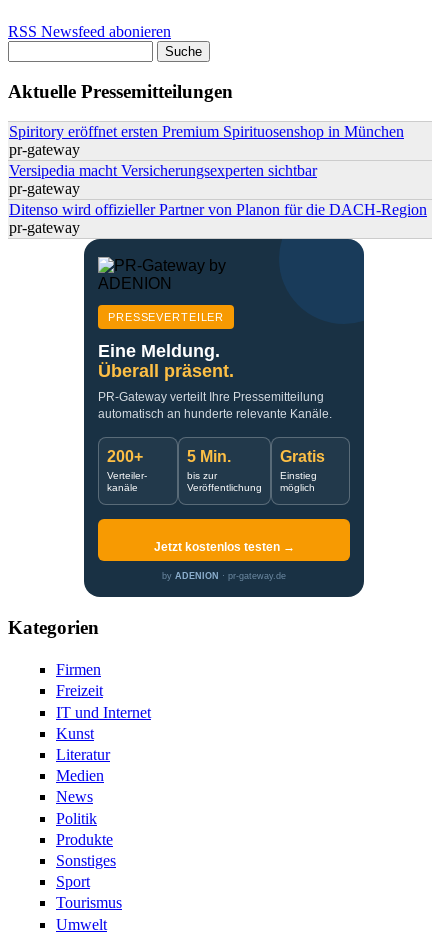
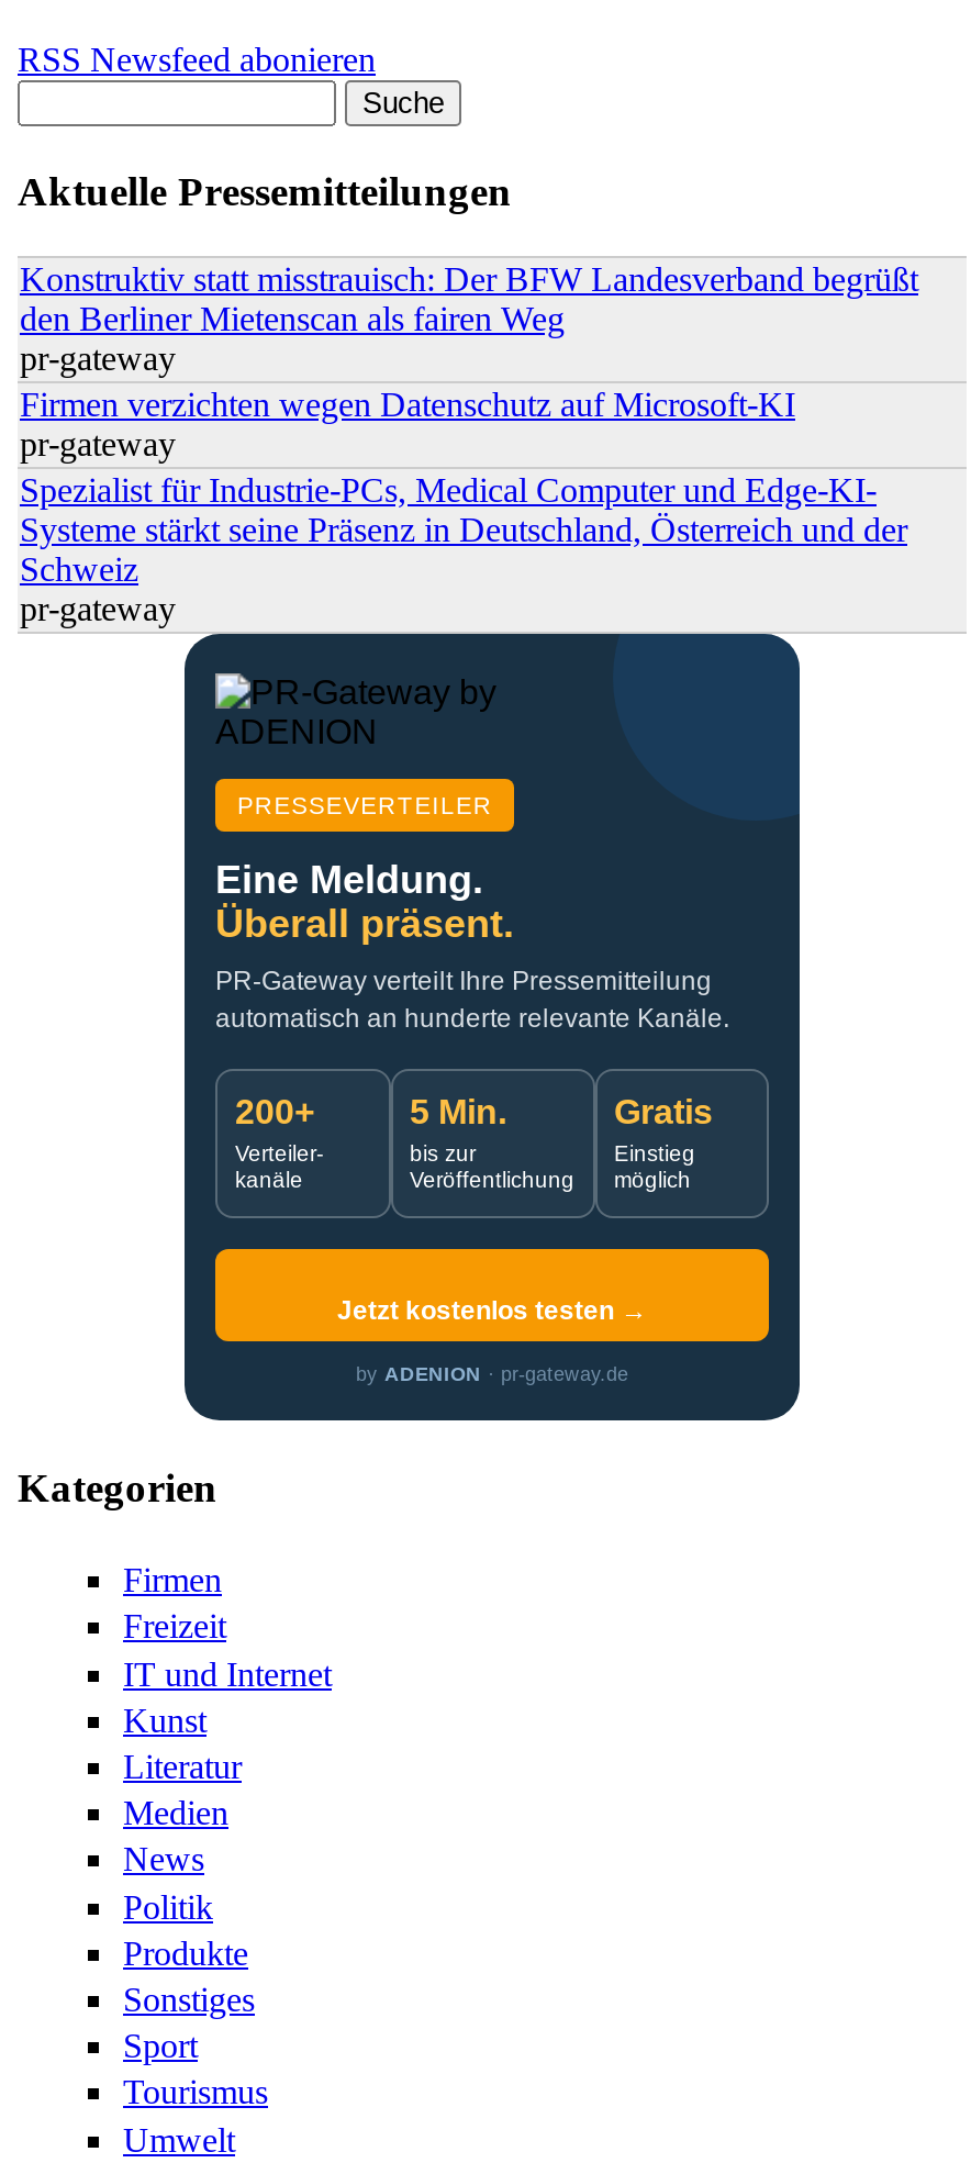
- Spiritory eröffnet ersten Premium Spirituosenshop in München
+ Konstruktiv statt misstrauisch: Der BFW Landesverband begrüßt
+ den Berliner Mietenscan als fairen Weg

- Versipedia macht Versicherungsexperten sichtbar
+ Firmen verzichten wegen Datenschutz auf Microsoft-KI

- Ditenso wird offizieller Partner von Planon für die DACH-Region
+ Spezialist für Industrie-PCs, Medical Computer und Edge-KI-
+ Systeme stärkt seine Präsenz in Deutschland, Österreich und der
+ Schweiz
